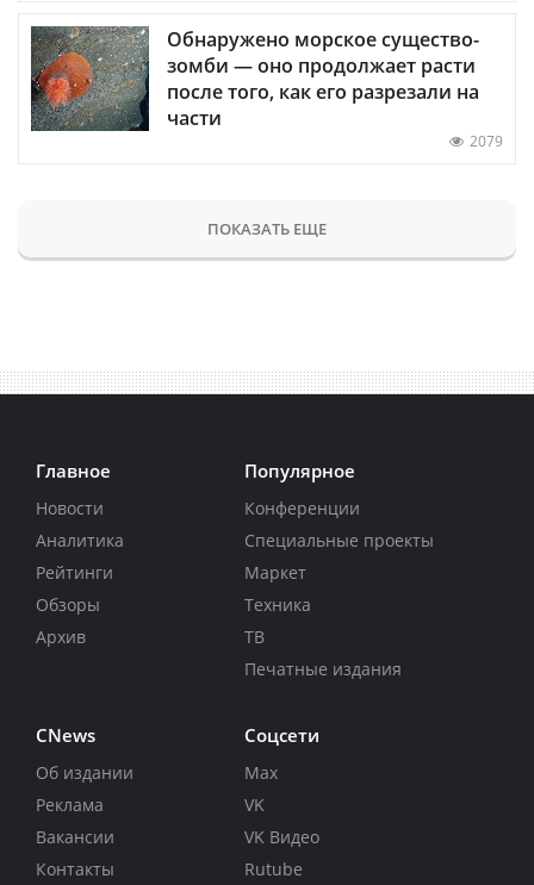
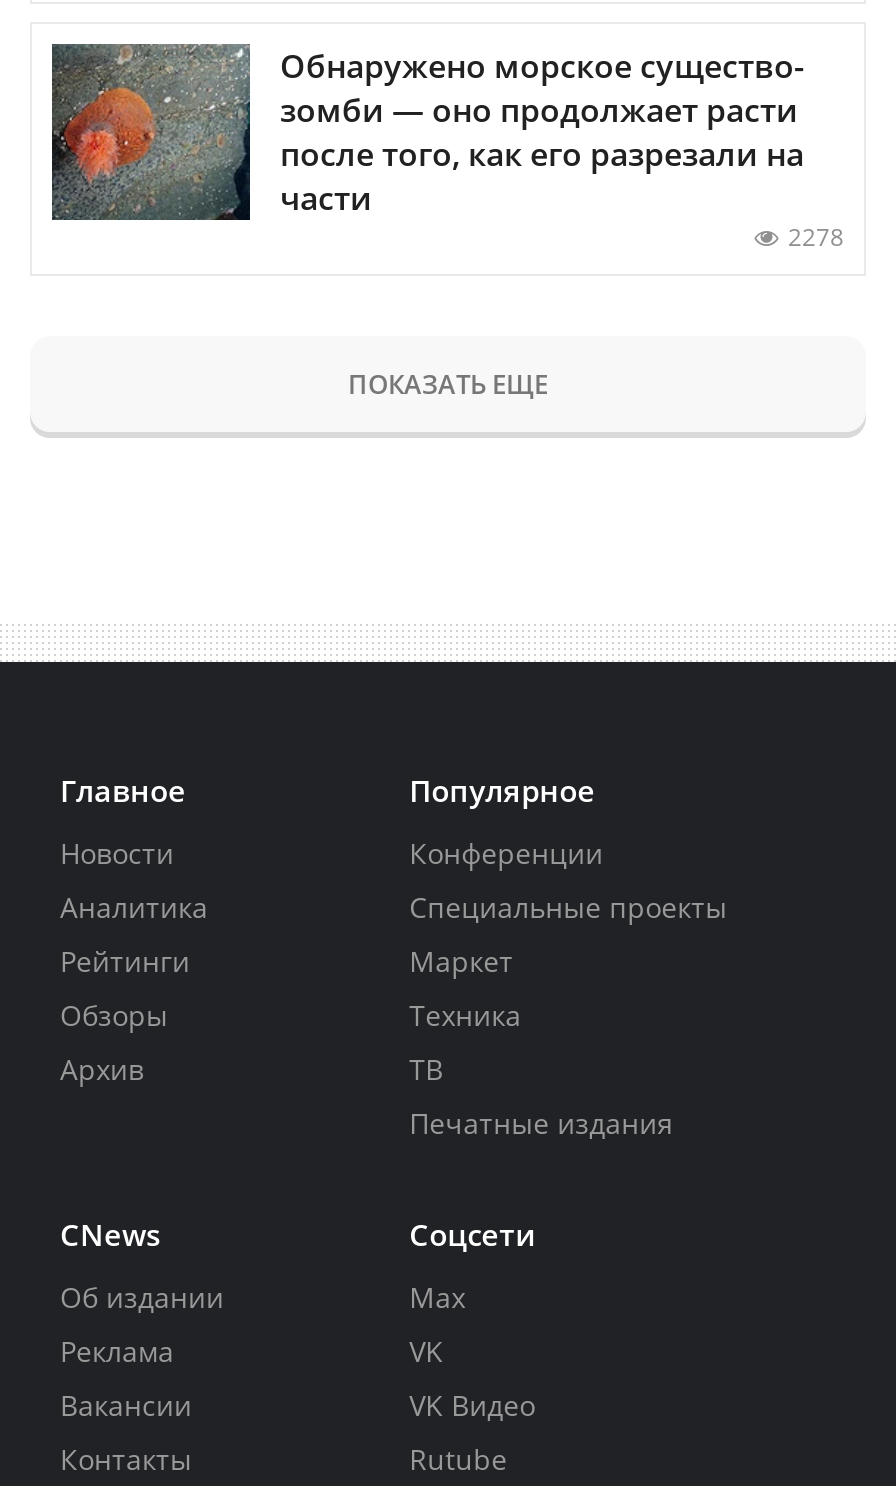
- 2079
+ 2278
